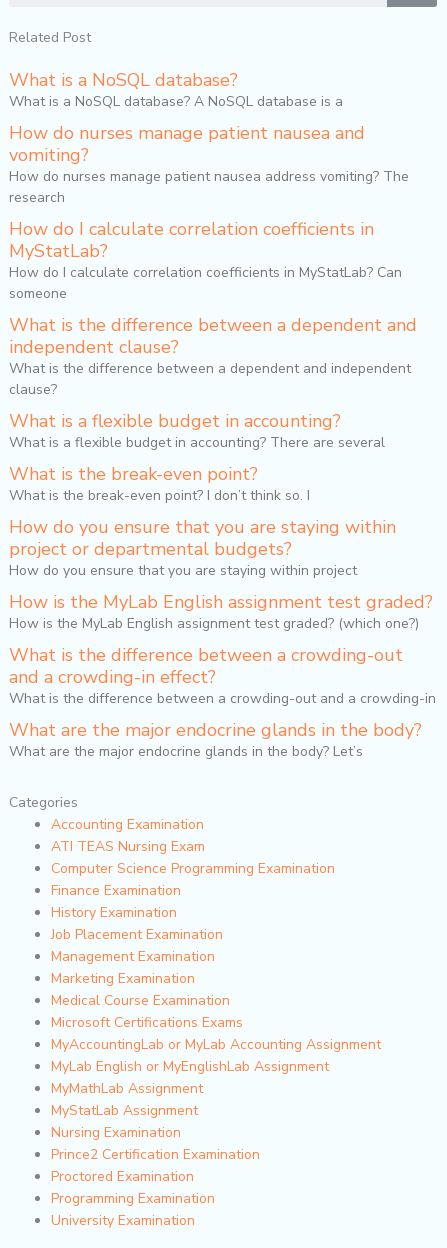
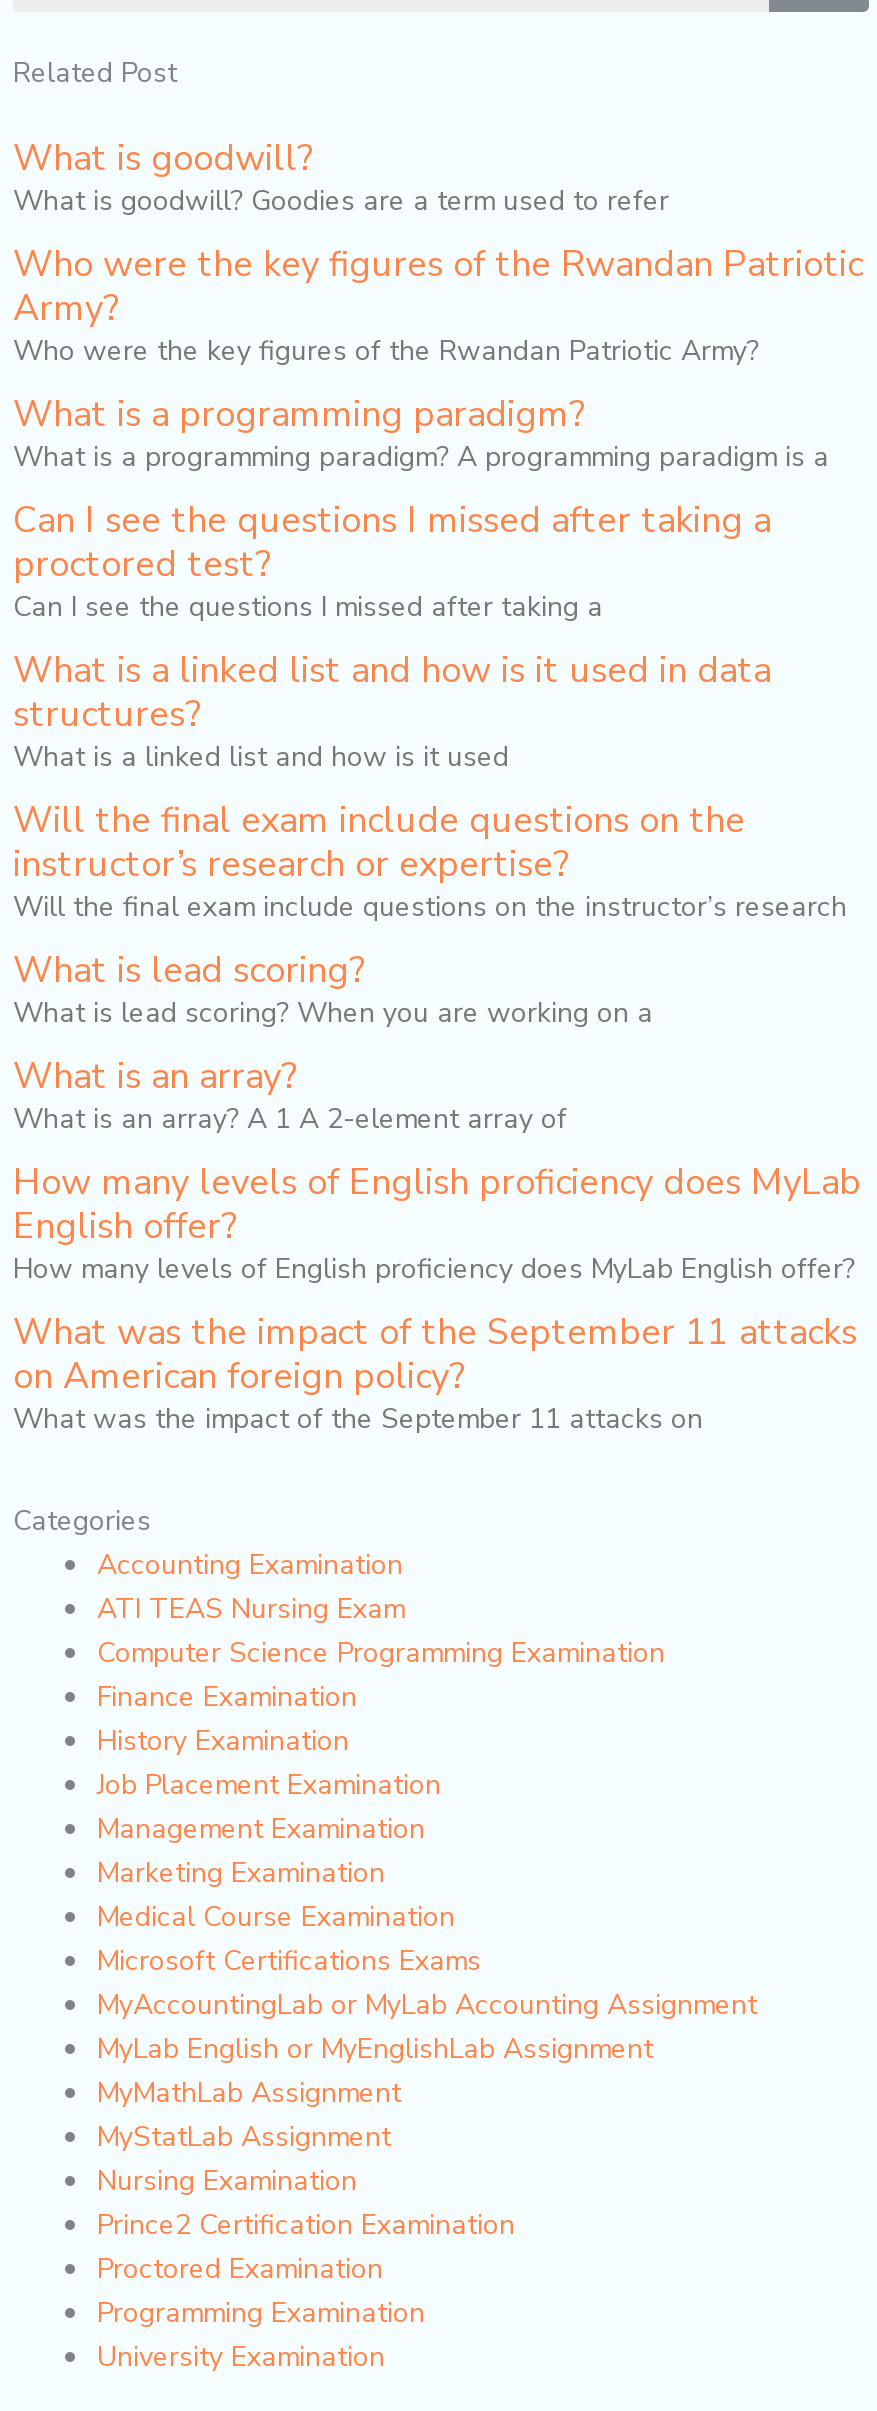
- What is a NoSQL database?
- What is a NoSQL database? A NoSQL database is a
- How do nurses manage patient nausea and
- vomiting?
- How do nurses manage patient nausea address vomiting? The
- research
- How do I calculate correlation coefficients in
- MyStatLab?
- How do I calculate correlation coefficients in MyStatLab? Can
- someone
- What is the difference between a dependent and
- independent clause?
- What is the difference between a dependent and independent
- clause?
- What is a flexible budget in accounting?
- What is a flexible budget in accounting? There are several
- What is the break-even point?
- What is the break-even point? I don’t think so. I
- How do you ensure that you are staying within
- project or departmental budgets?
- How do you ensure that you are staying within project
- How is the MyLab English assignment test graded?
- How is the MyLab English assignment test graded? (which one?)
- What is the difference between a crowding-out
- and a crowding-in effect?
- What is the difference between a crowding-out and a crowding-in
- What are the major endocrine glands in the body?
- What are the major endocrine glands in the body? Let’s
+ What is goodwill?
+ What is goodwill? Goodies are a term used to refer
+ Who were the key figures of the Rwandan Patriotic
+ Army?
+ Who were the key figures of the Rwandan Patriotic Army?
+ What is a programming paradigm?
+ What is a programming paradigm? A programming paradigm is a
+ Can I see the questions I missed after taking a
+ proctored test?
+ Can I see the questions I missed after taking a
+ What is a linked list and how is it used in data
+ structures?
+ What is a linked list and how is it used
+ Will the final exam include questions on the
+ instructor’s research or expertise?
+ Will the final exam include questions on the instructor’s research
+ What is lead scoring?
+ What is lead scoring? When you are working on a
+ What is an array?
+ What is an array? A 1 A 2-element array of
+ How many levels of English proficiency does MyLab
+ English offer?
+ How many levels of English proficiency does MyLab English offer?
+ What was the impact of the September 11 attacks
+ on American foreign policy?
+ What was the impact of the September 11 attacks on
